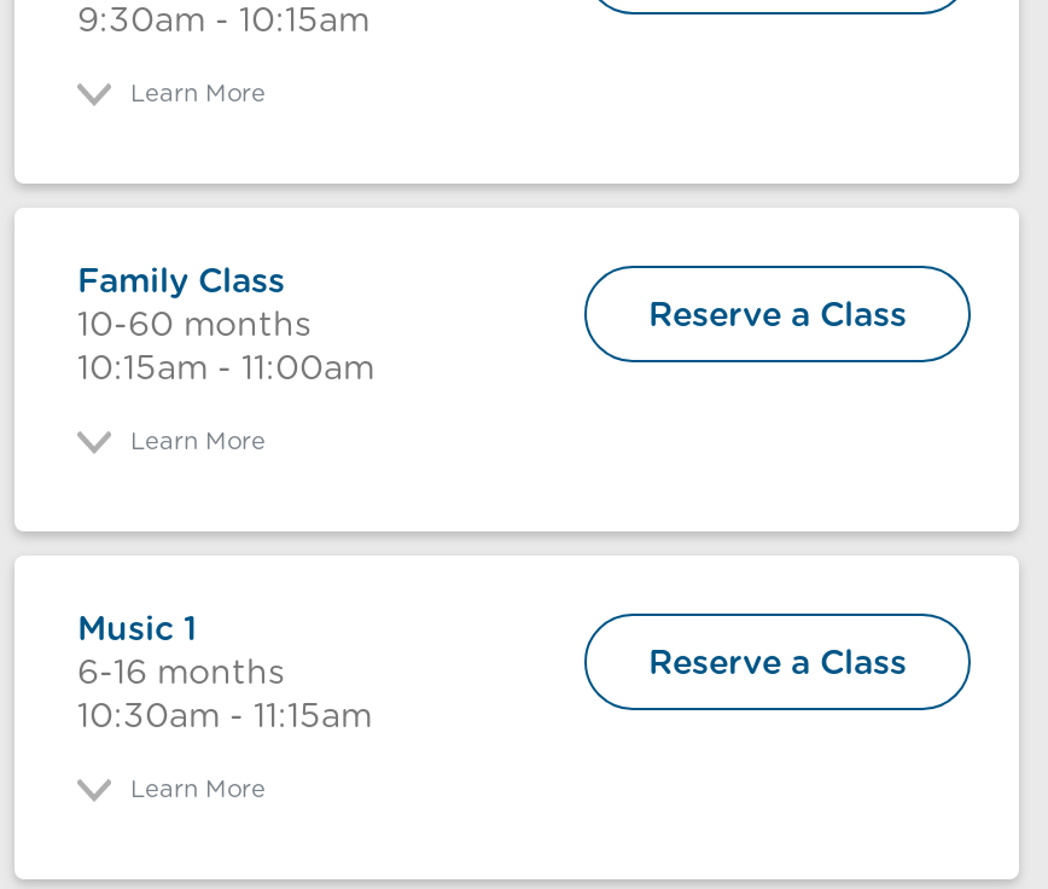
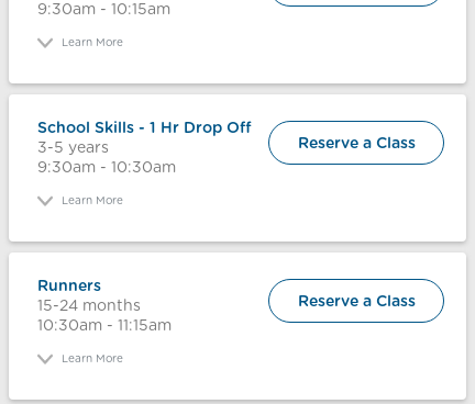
- Family Class
- 10-60 months
- 10:15am - 11:00am
+ School Skills - 1 Hr Drop Off
+ 3-5 years
+ 9:30am - 10:30am

- Music 1
- 6-16 months
+ Runners
+ 15-24 months
